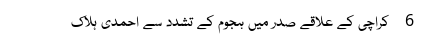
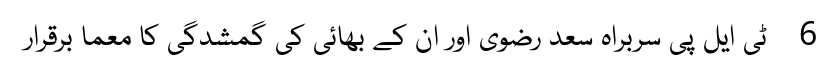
- کراچی کے علاقے صدر میں ہجوم کے تشدد سے احمدی ہلاک
+ ٹی ایل پی سربراہ سعد رضوی اور ان کے بھائی کی گمشدگی کا معما برقرار
